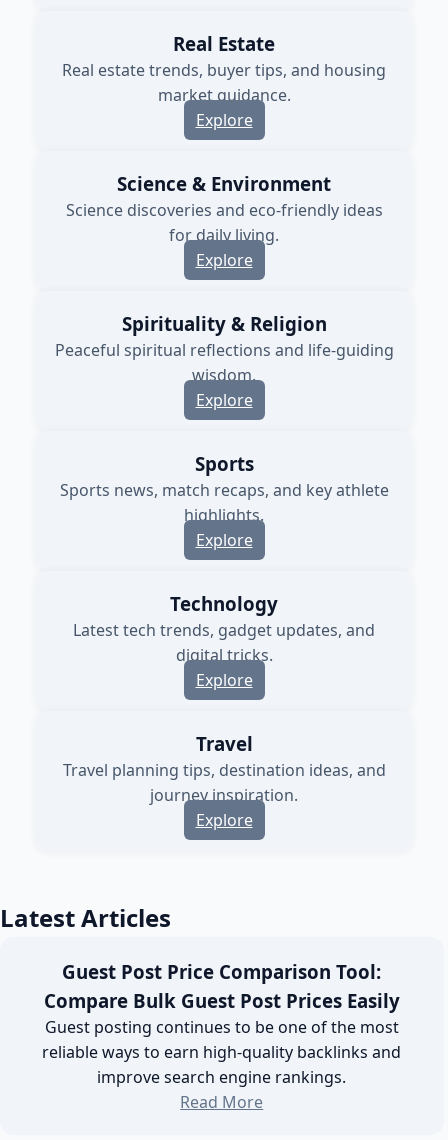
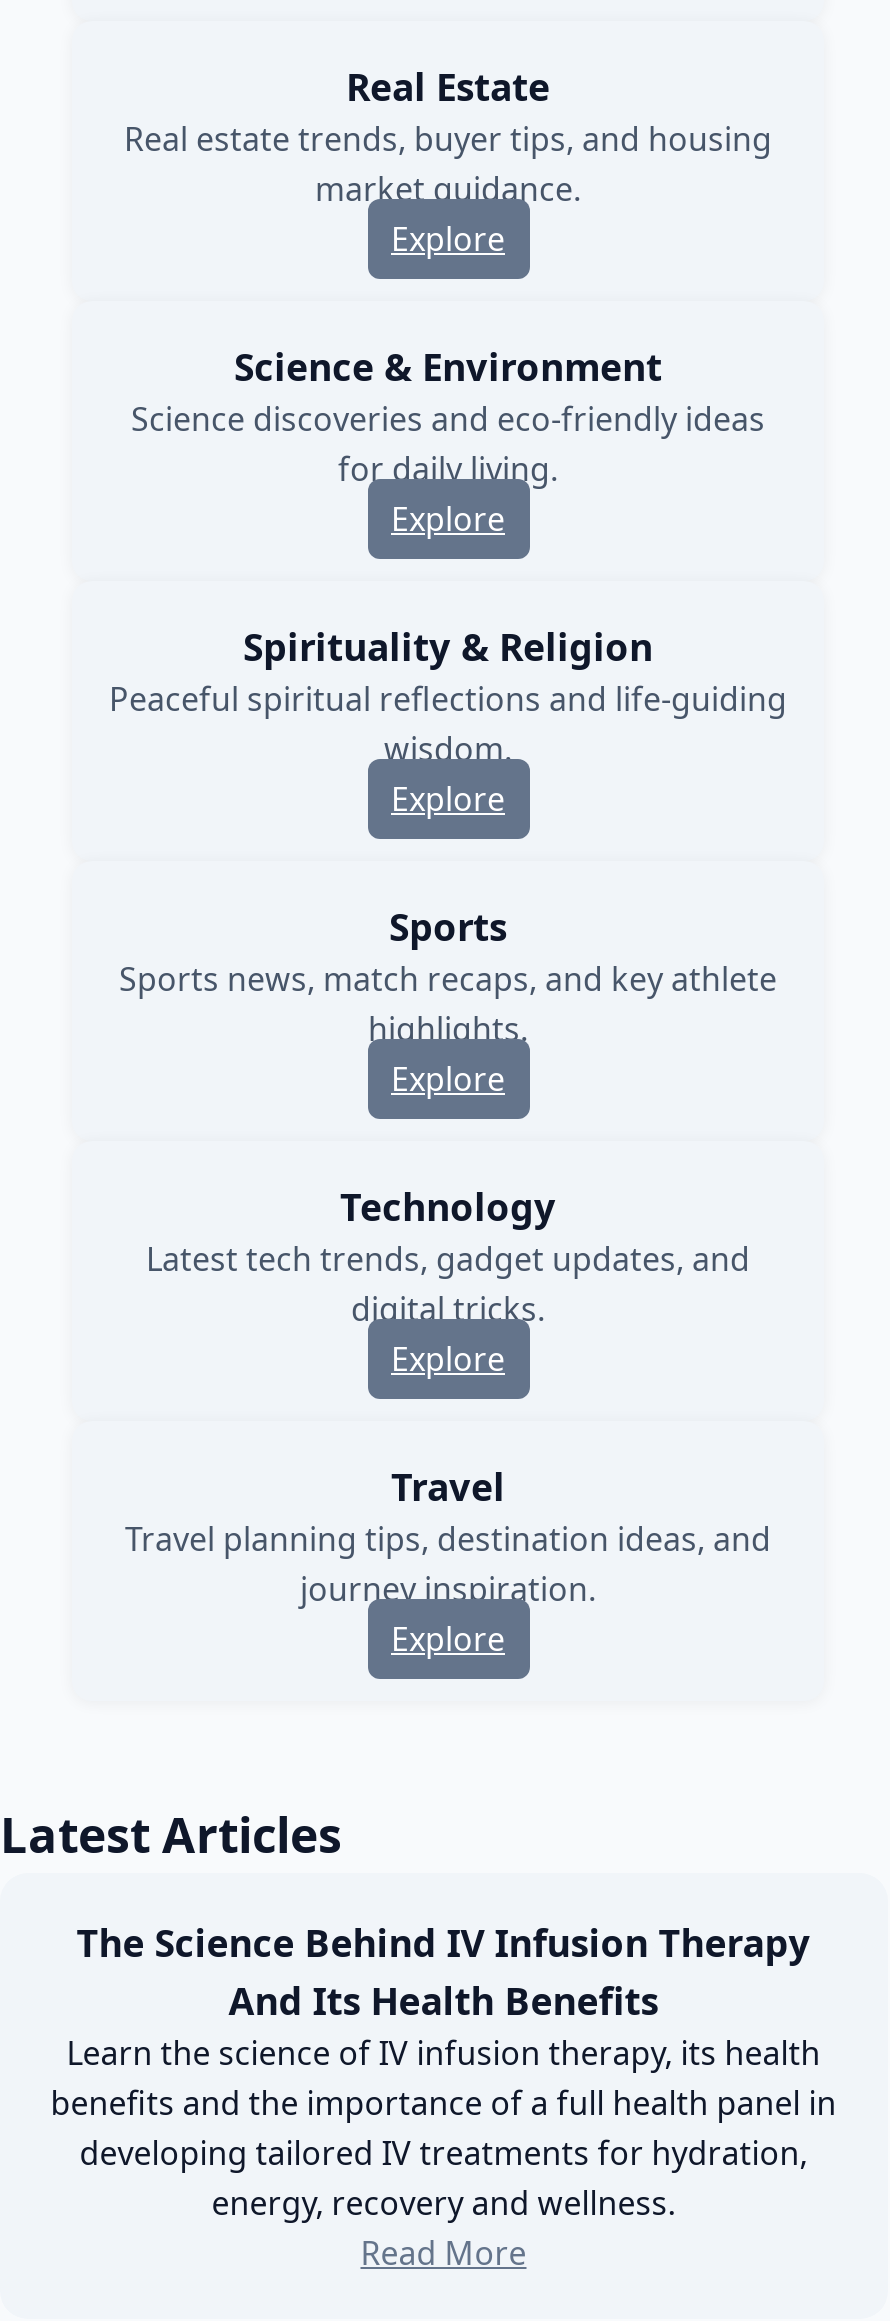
- Guest Post Price Comparison Tool:
- Compare Bulk Guest Post Prices Easily
- Guest posting continues to be one of the most
- reliable ways to earn high-quality backlinks and
- improve search engine rankings.
+ The Science Behind IV Infusion Therapy
+ And Its Health Benefits
+ Learn the science of IV infusion therapy, its health
+ benefits and the importance of a full health panel in
+ developing tailored IV treatments for hydration,
+ energy, recovery and wellness.
